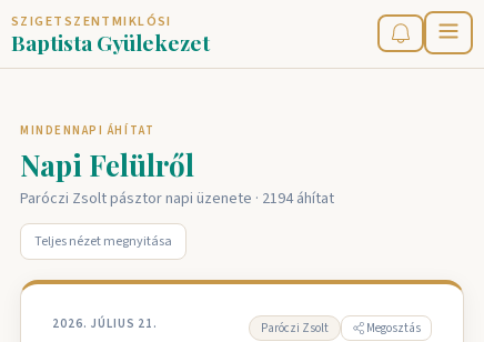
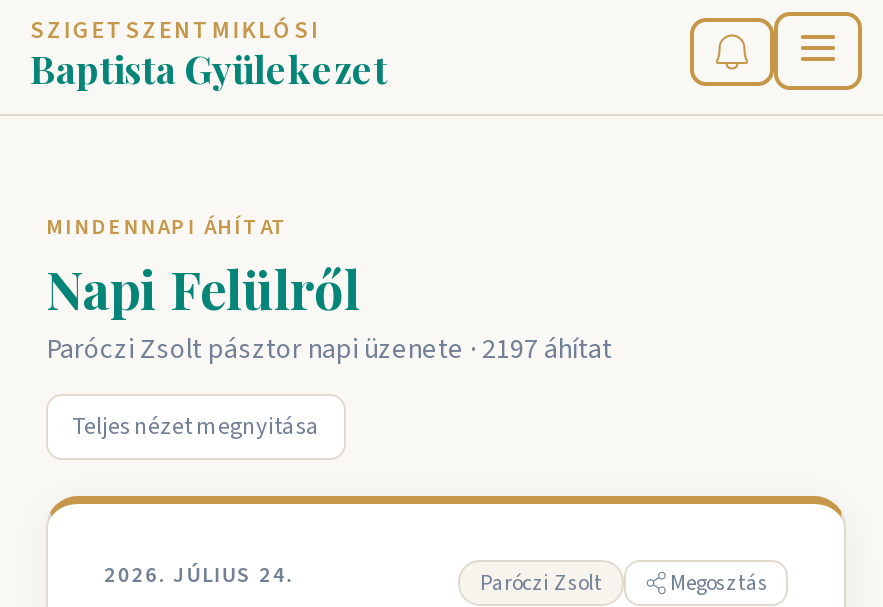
- Paróczi Zsolt pásztor napi üzenete · 2194 áhítat
+ Paróczi Zsolt pásztor napi üzenete · 2197 áhítat

- 2026. JÚLIUS 21.
+ 2026. JÚLIUS 24.
